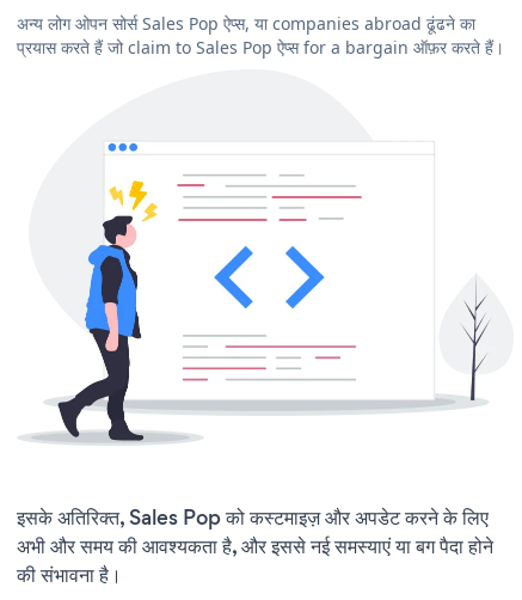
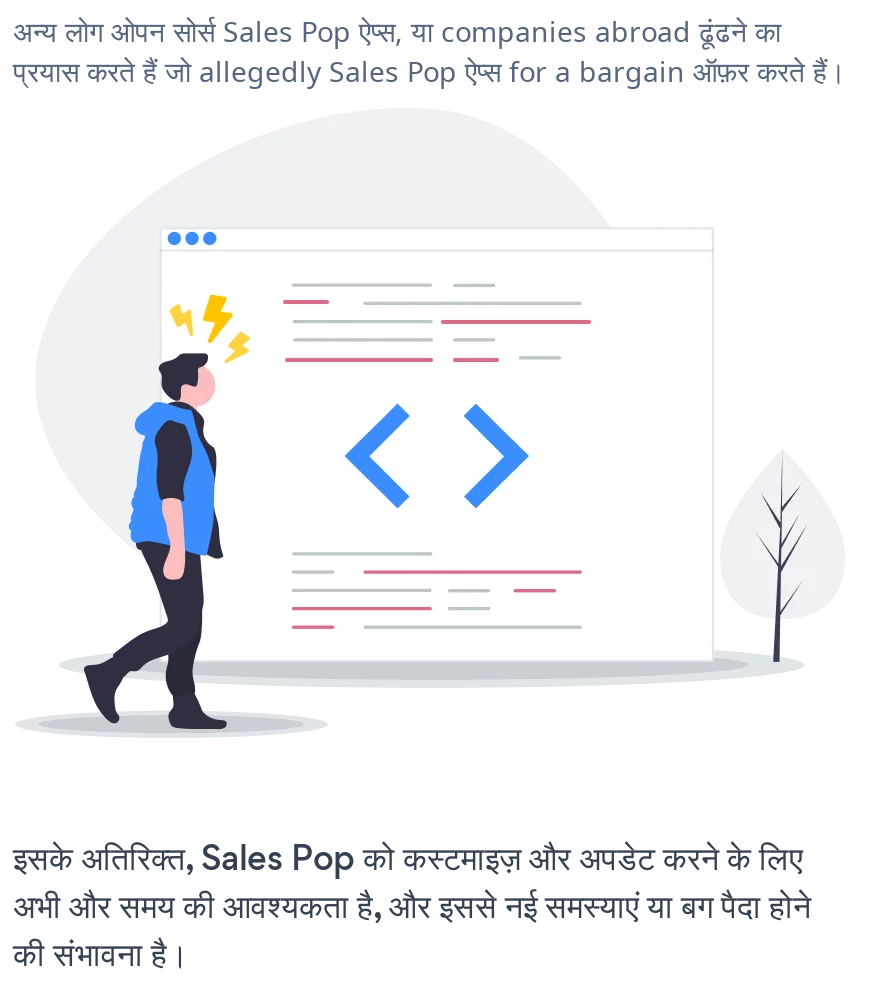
- प्रयास करते हैं जो claim to Sales Pop ऐप्स for a bargain ऑफ़र करते हैं।
+ प्रयास करते हैं जो allegedly Sales Pop ऐप्स for a bargain ऑफ़र करते हैं।
